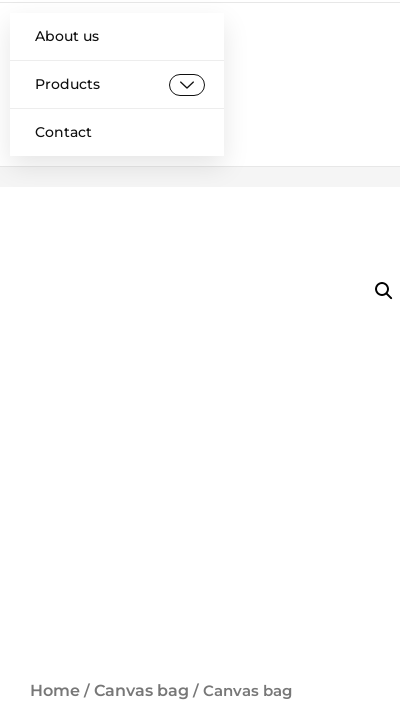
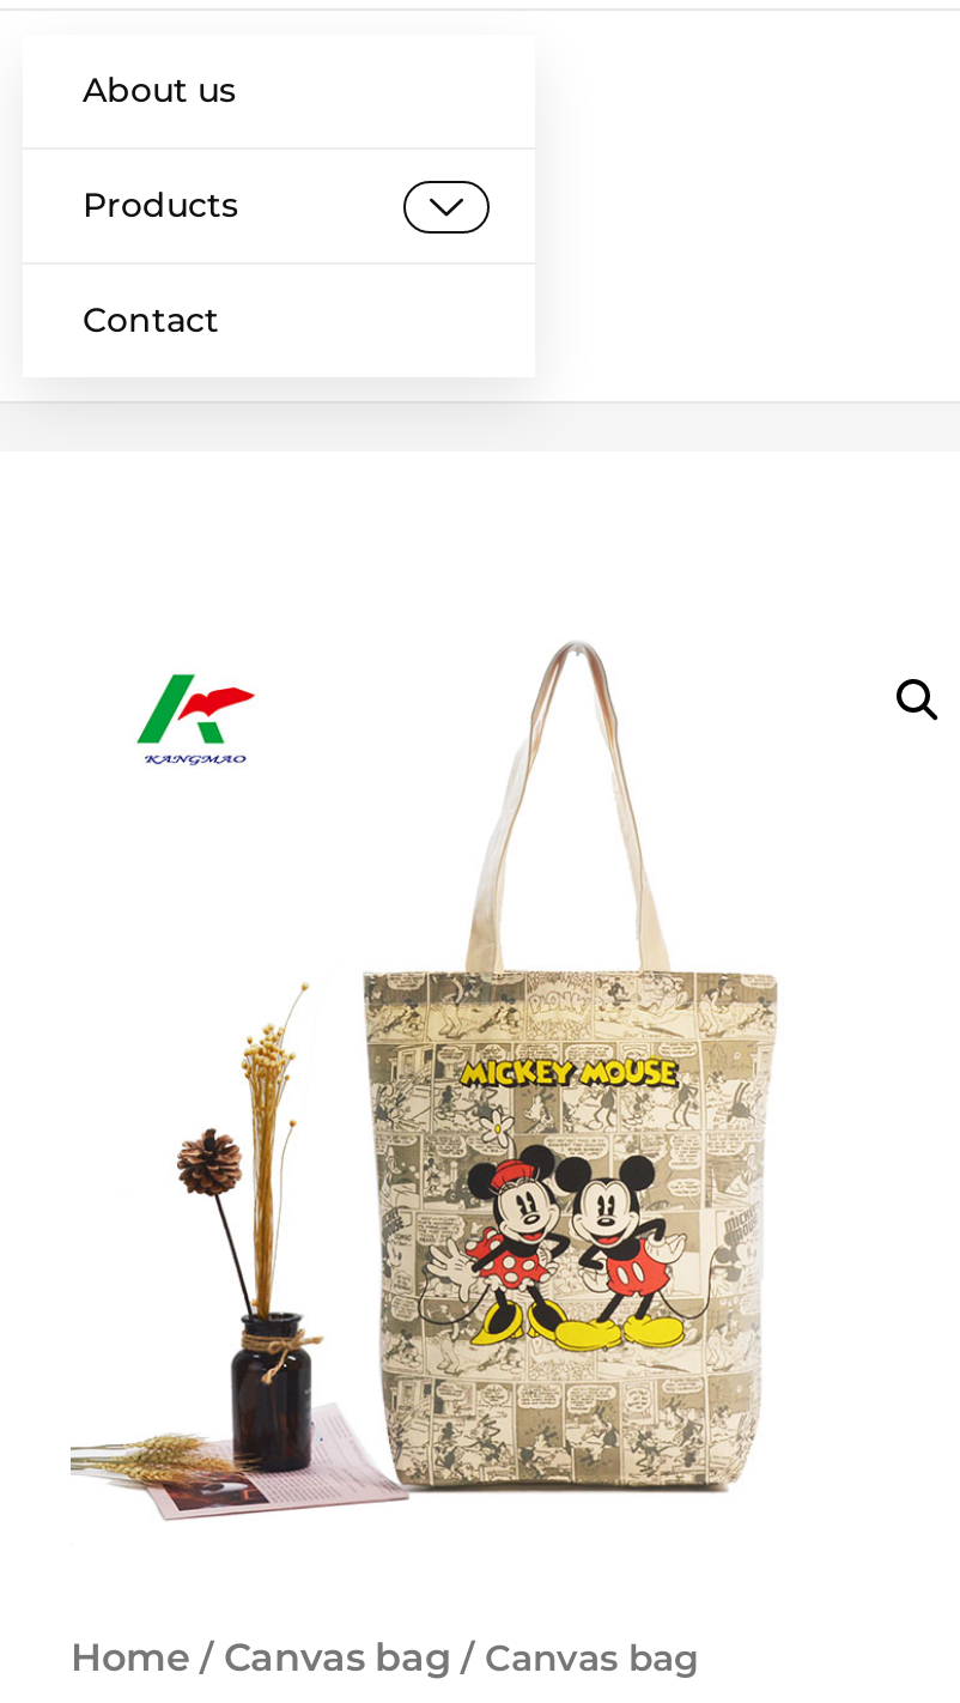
+ [image]
